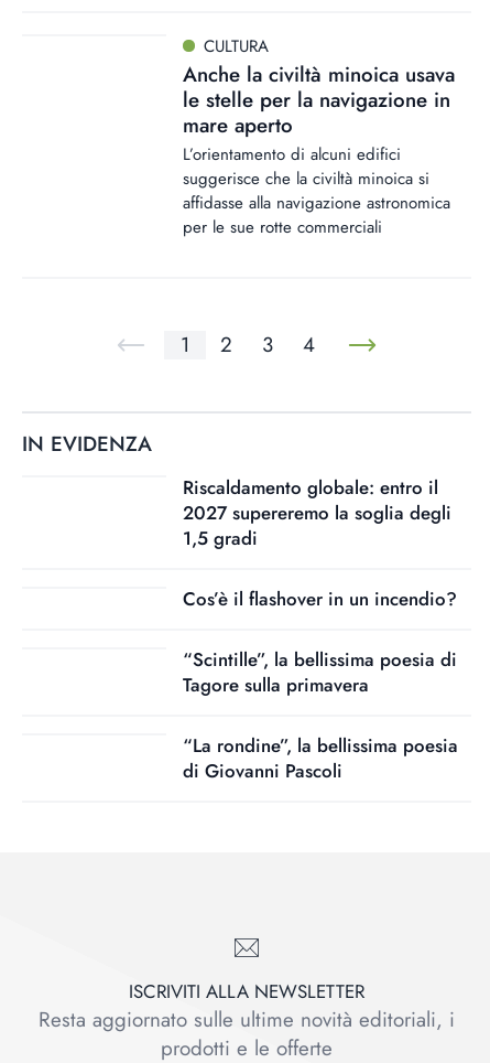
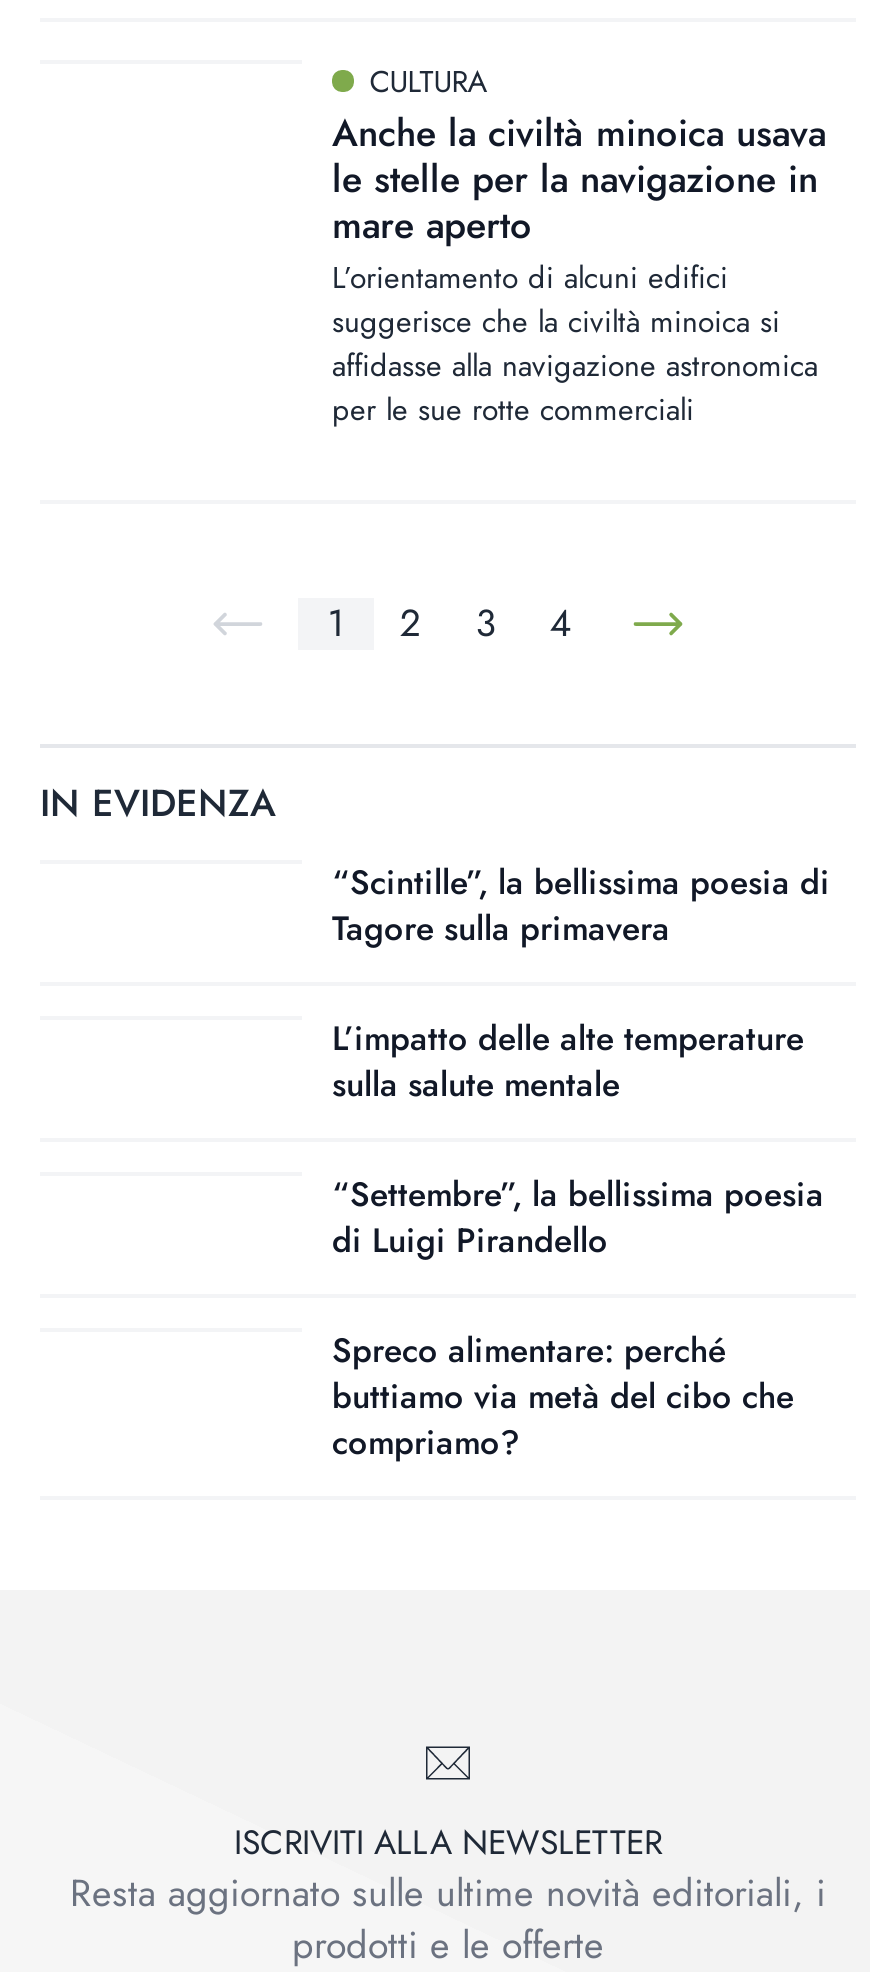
- Riscaldamento globale: entro il
- 2027 supereremo la soglia degli
- 1,5 gradi
- Cos’è il flashover in un incendio?

moved up: “Scintille”, la bellissima poesia di | Tagore sulla primavera

- “La rondine”, la bellissima poesia
- di Giovanni Pascoli
+ L’impatto delle alte temperature
+ sulla salute mentale
+ “Settembre”, la bellissima poesia
+ di Luigi Pirandello
+ Spreco alimentare: perché
+ buttiamo via metà del cibo che
+ compriamo?
